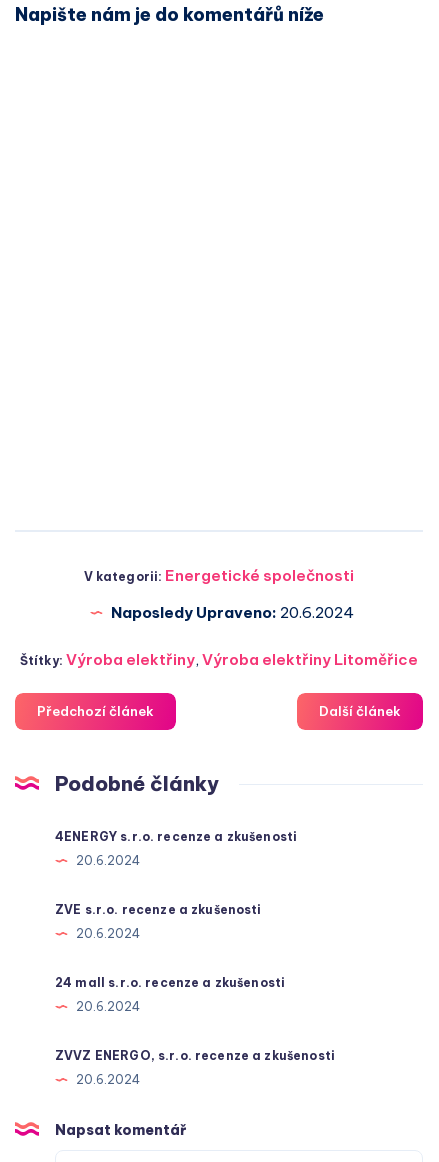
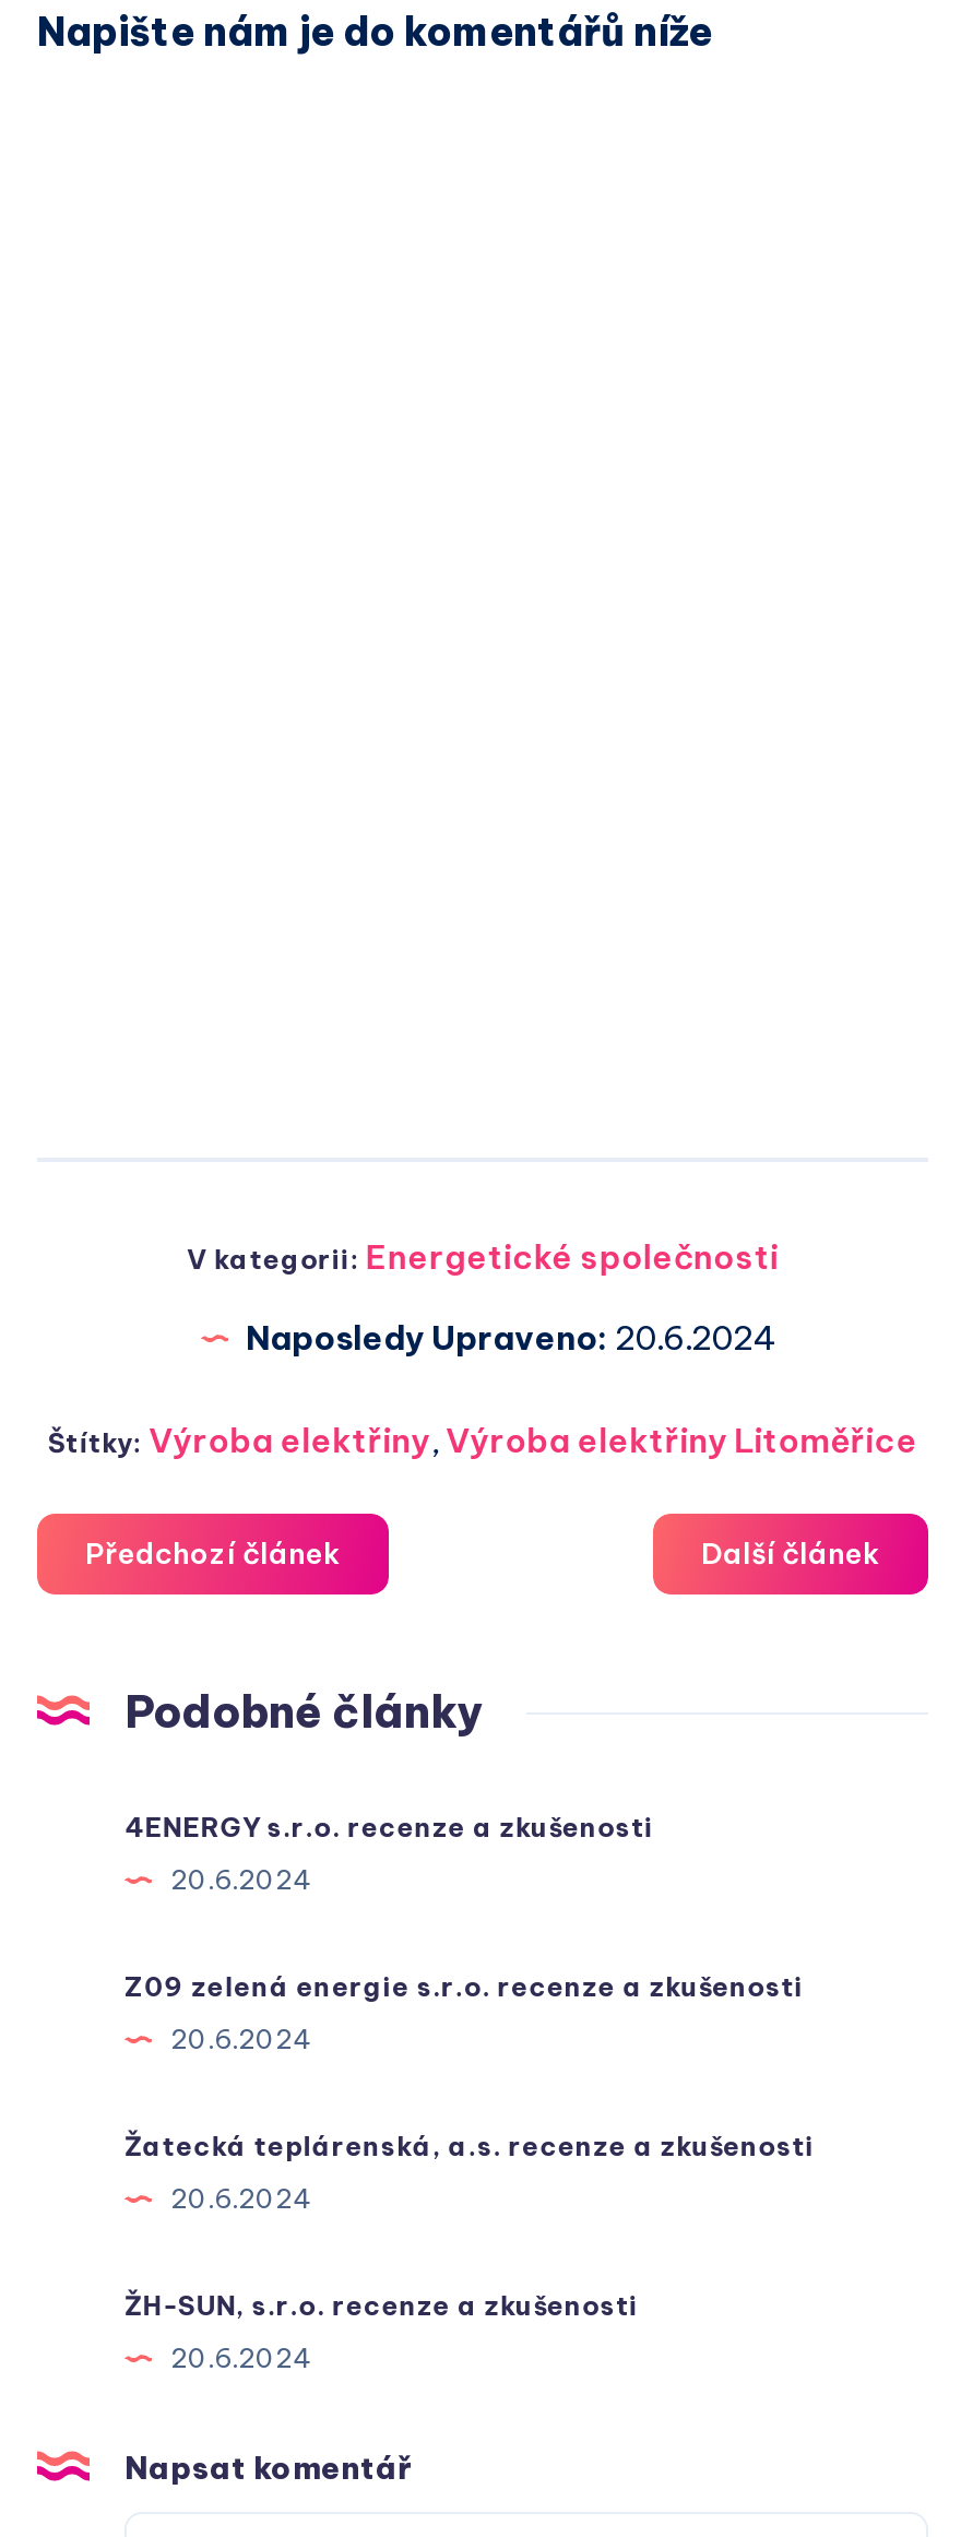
- ZVE s.r.o. recenze a zkušenosti
+ Z09 zelená energie s.r.o. recenze a zkušenosti

- 24 mall s.r.o. recenze a zkušenosti
+ Žatecká teplárenská, a.s. recenze a zkušenosti

- ZVVZ ENERGO, s.r.o. recenze a zkušenosti
+ ŽH-SUN, s.r.o. recenze a zkušenosti
